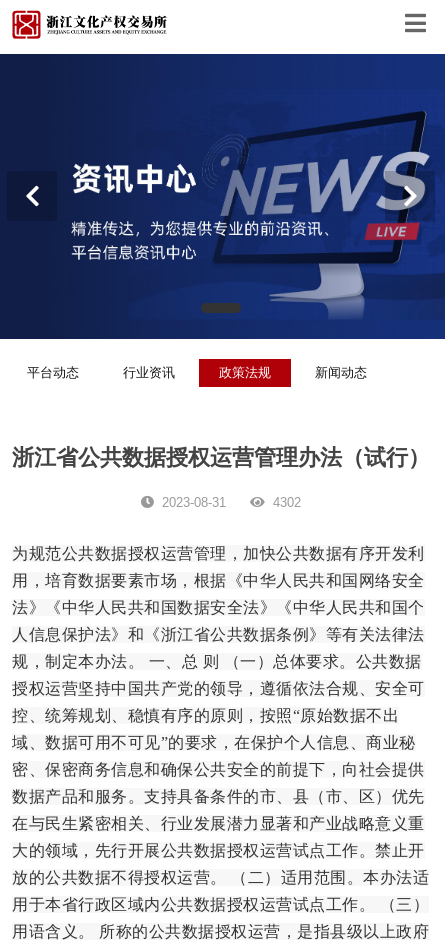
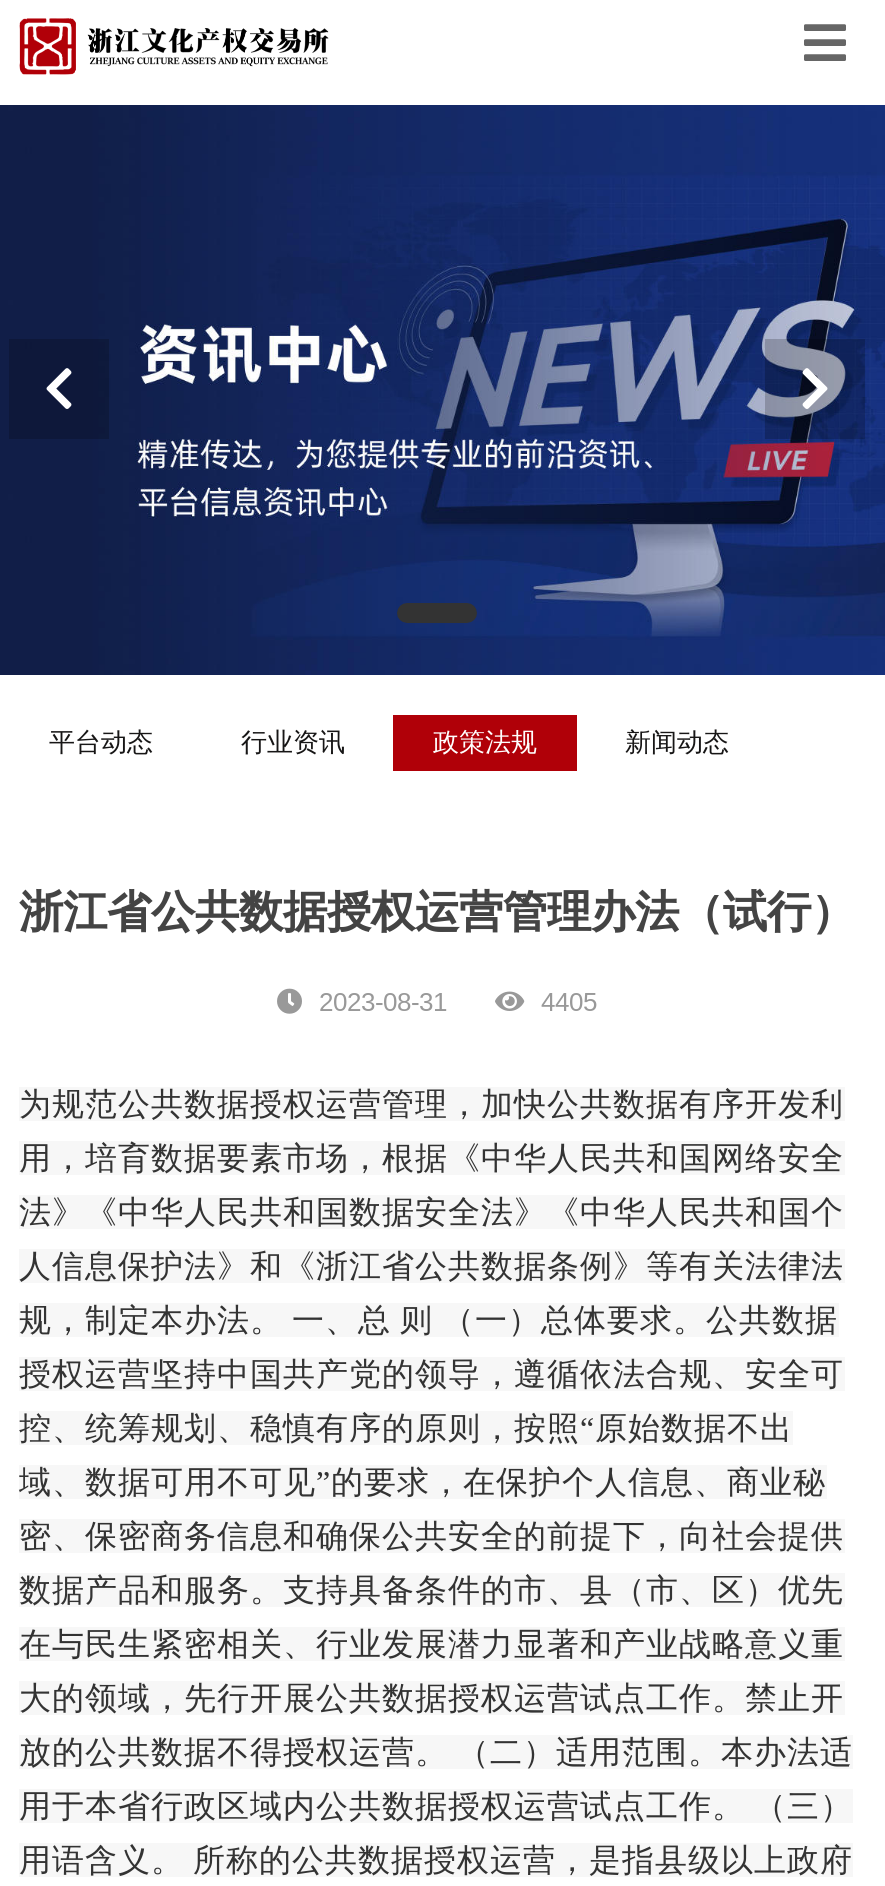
- 4302
+ 4405
